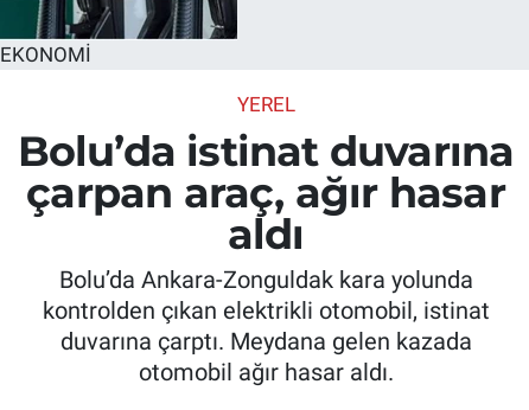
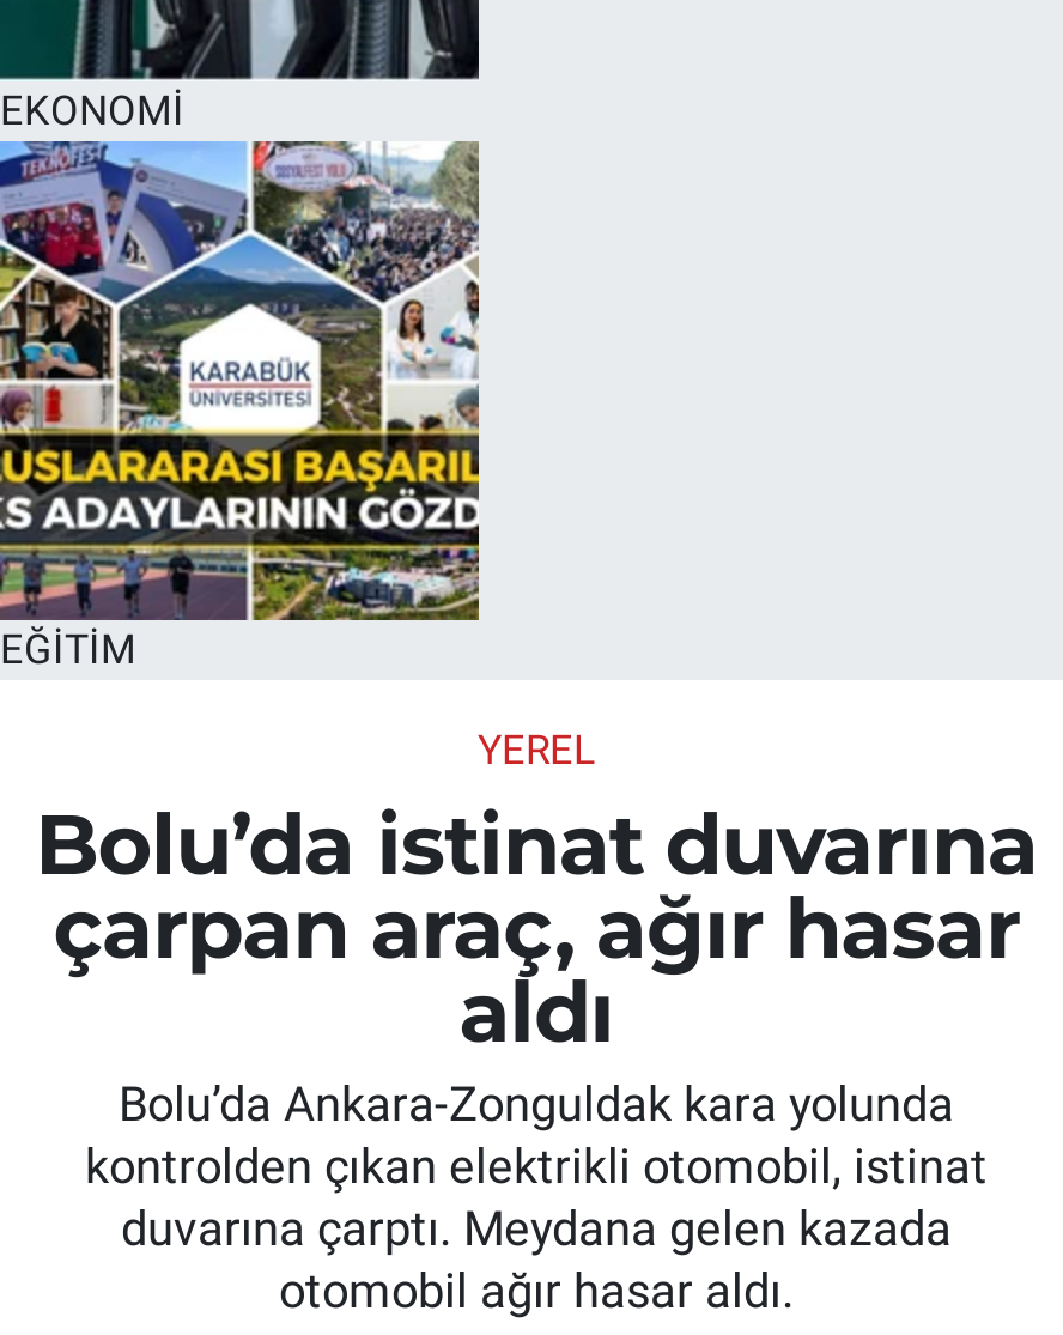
+ [image]
+ EĞİTİM
